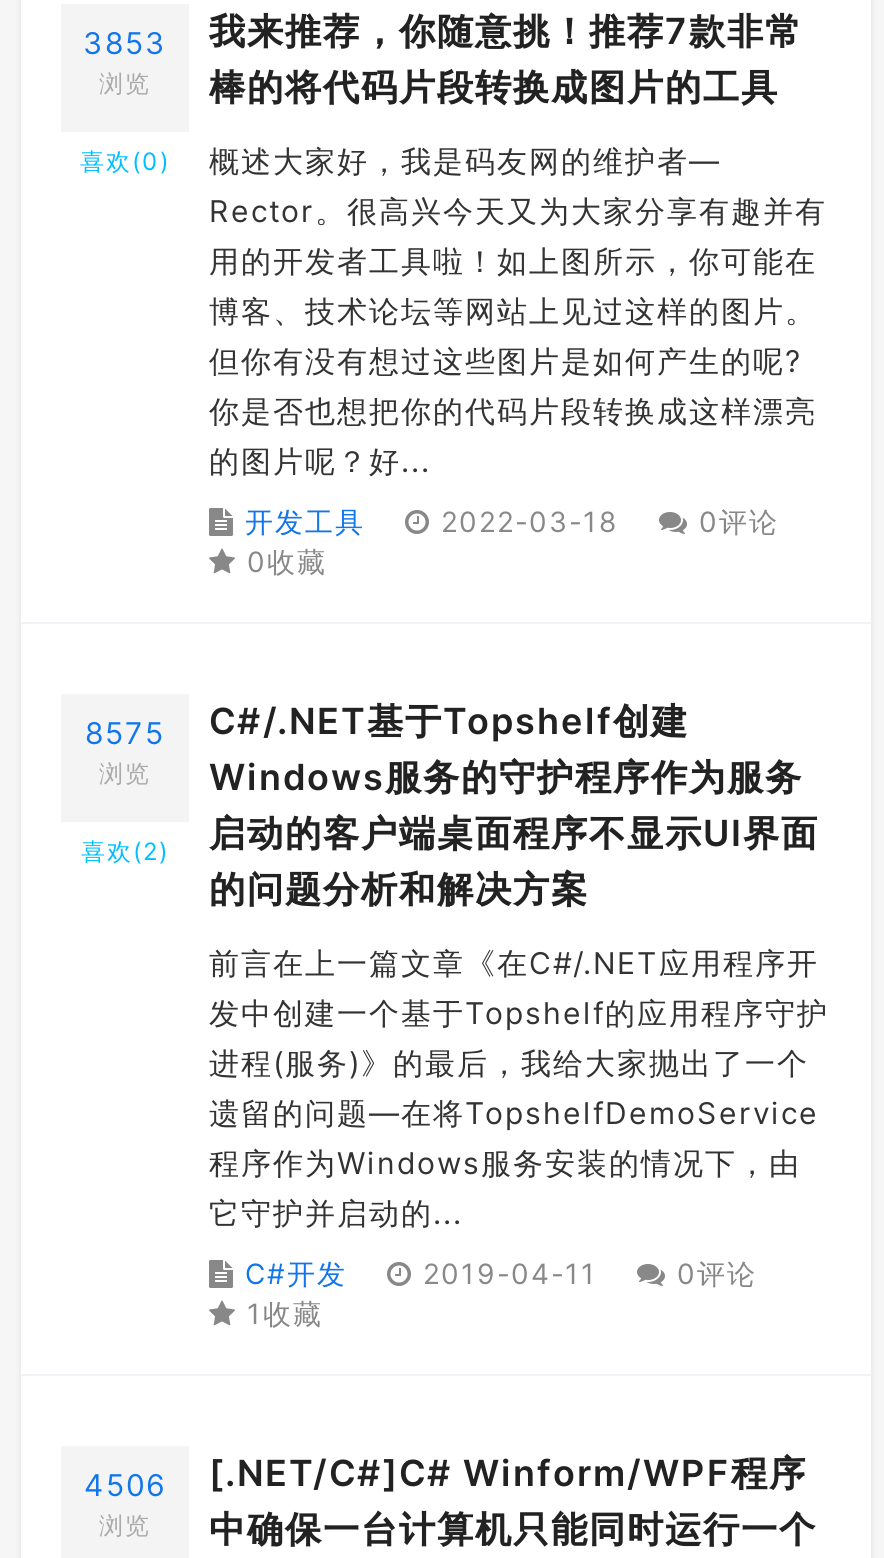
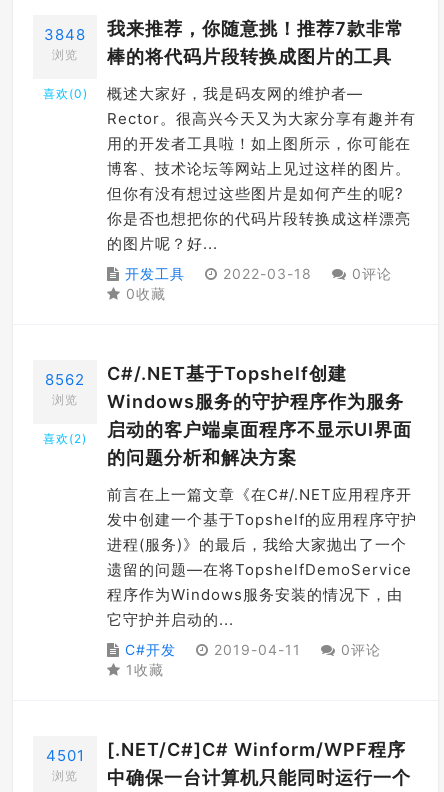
- 3853 我来推荐，你随意挑！推荐7款非常
+ 3848 我来推荐，你随意挑！推荐7款非常

- 8575 C#/.NET基于Topshelf创建
+ 8562 C#/.NET基于Topshelf创建

- 4506 [.NET/C#]C# Winform/WPF程序
+ 4501 [.NET/C#]C# Winform/WPF程序
